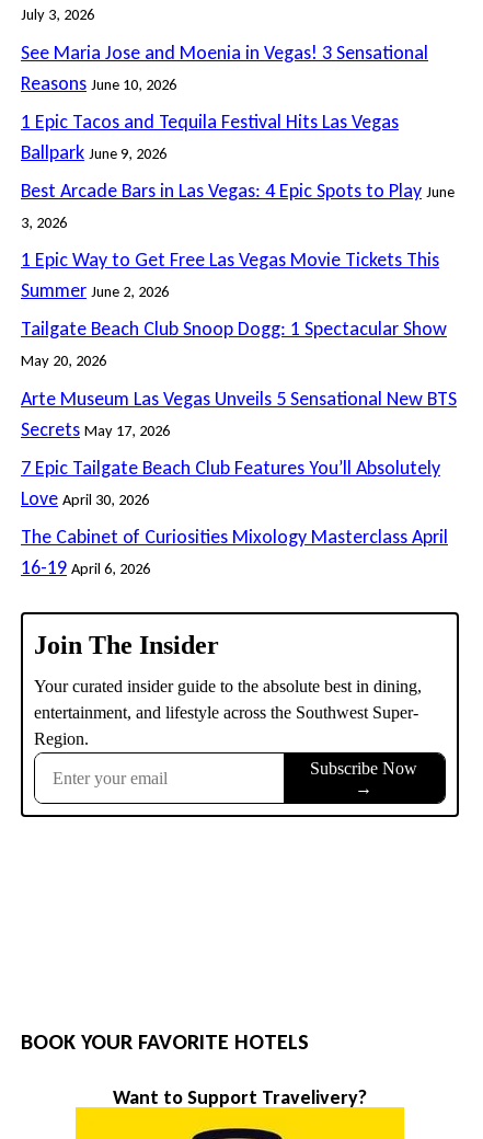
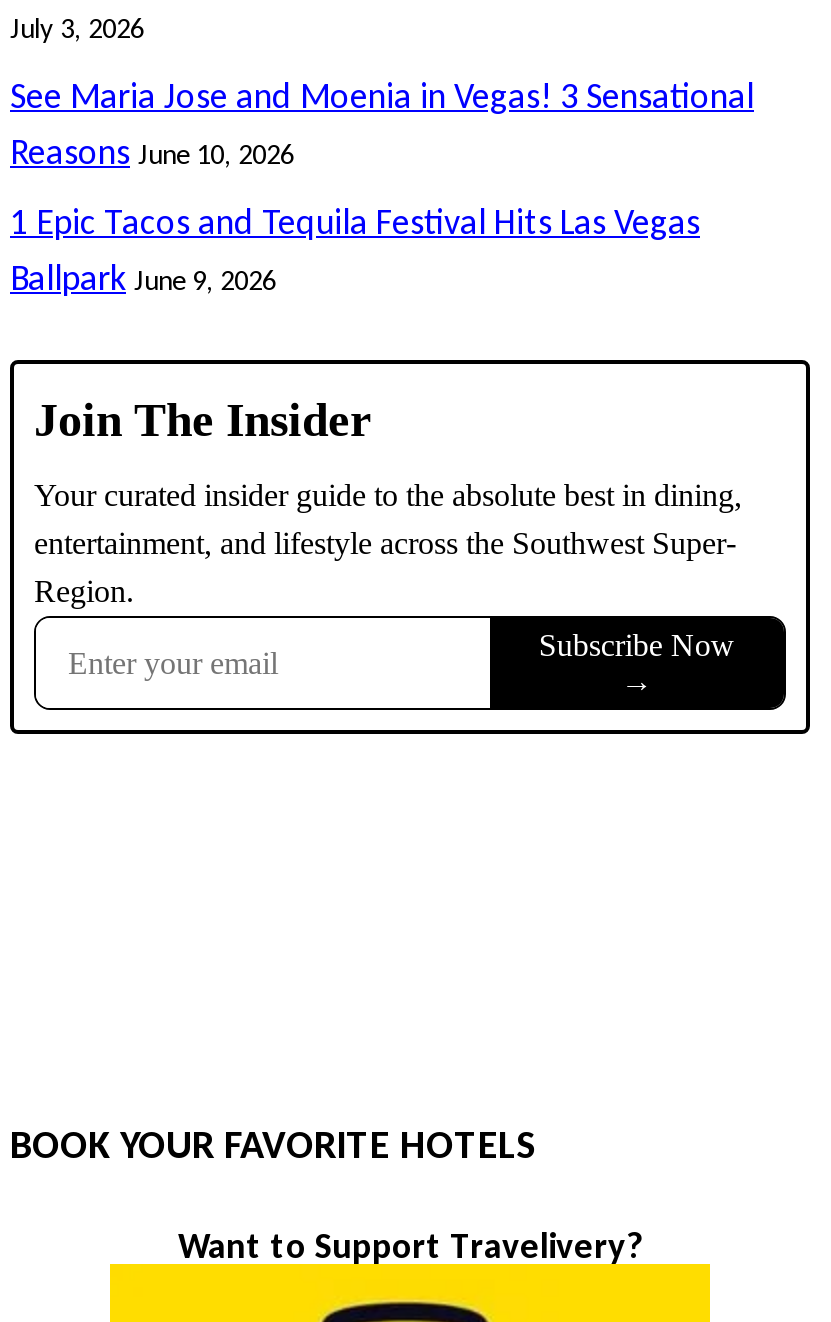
- Best Arcade Bars in Las Vegas: 4 Epic Spots to Play June
- 3, 2026
- 1 Epic Way to Get Free Las Vegas Movie Tickets This
- Summer June 2, 2026
- Tailgate Beach Club Snoop Dogg: 1 Spectacular Show
- May 20, 2026
- Arte Museum Las Vegas Unveils 5 Sensational New BTS
- Secrets May 17, 2026
- 7 Epic Tailgate Beach Club Features You’ll Absolutely
- Love April 30, 2026
- The Cabinet of Curiosities Mixology Masterclass April
- 16-19 April 6, 2026
